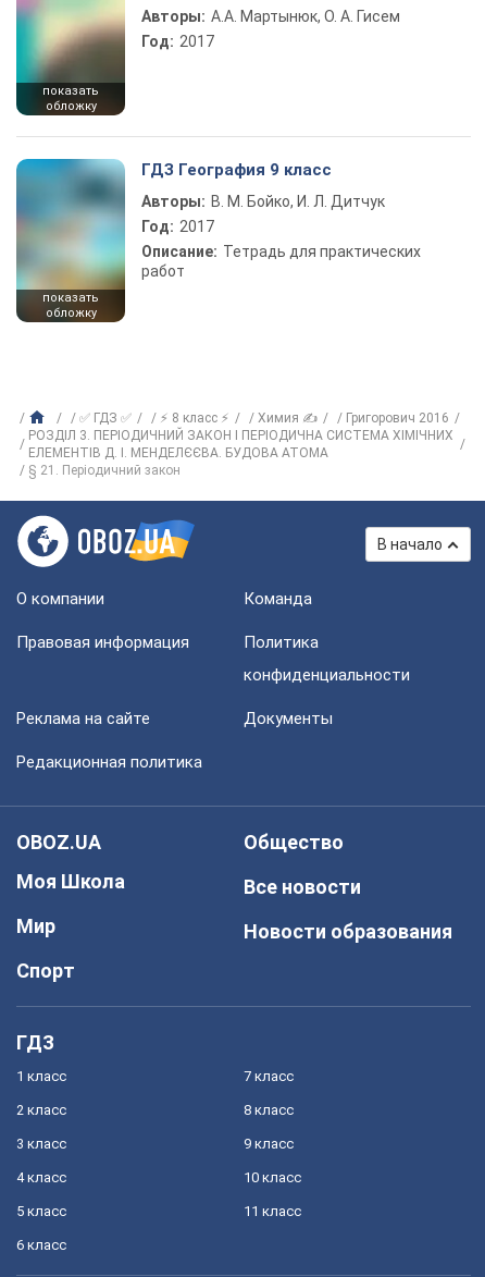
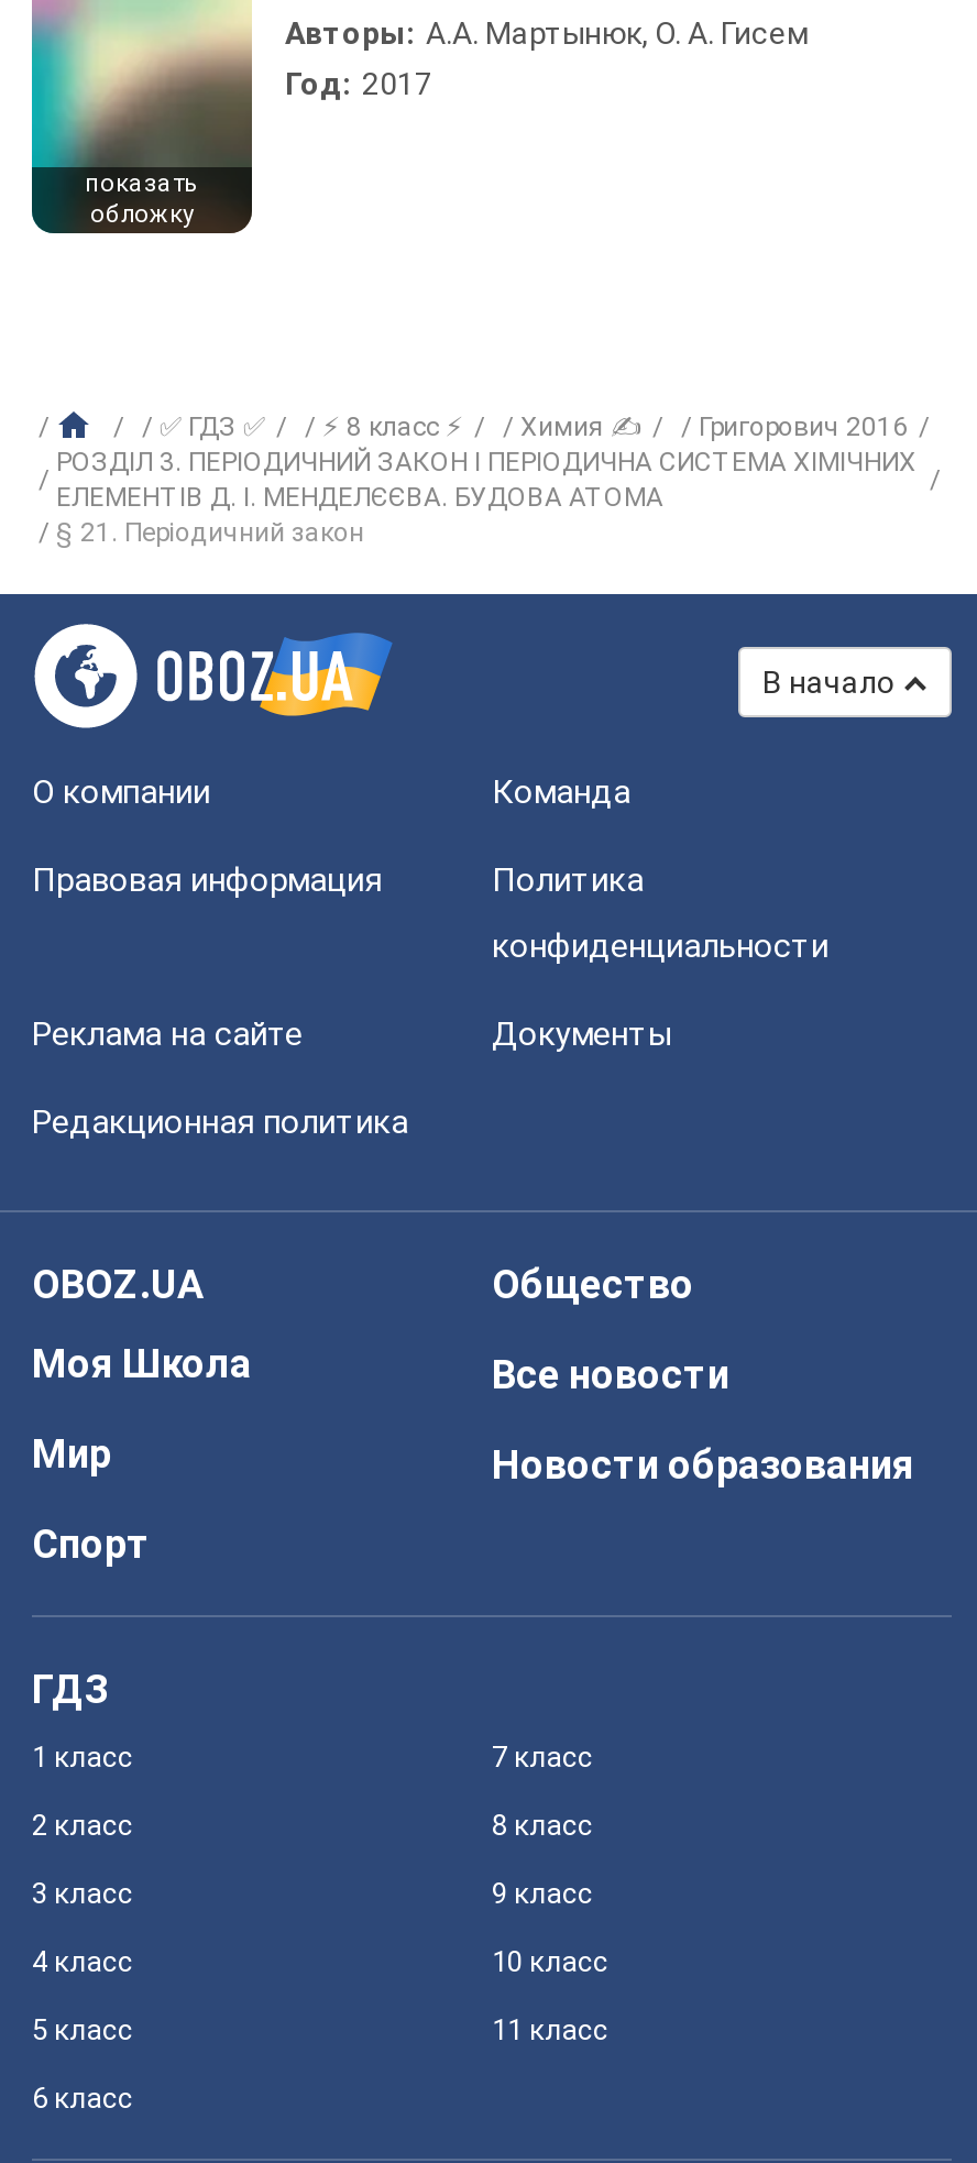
- [image]
- показать
- обложку

- ГДЗ География 9 класс
- Авторы: В. М. Бойко, И. Л. Дитчук
- Год: 2017
- Описание: Тетрадь для практических
- работ
